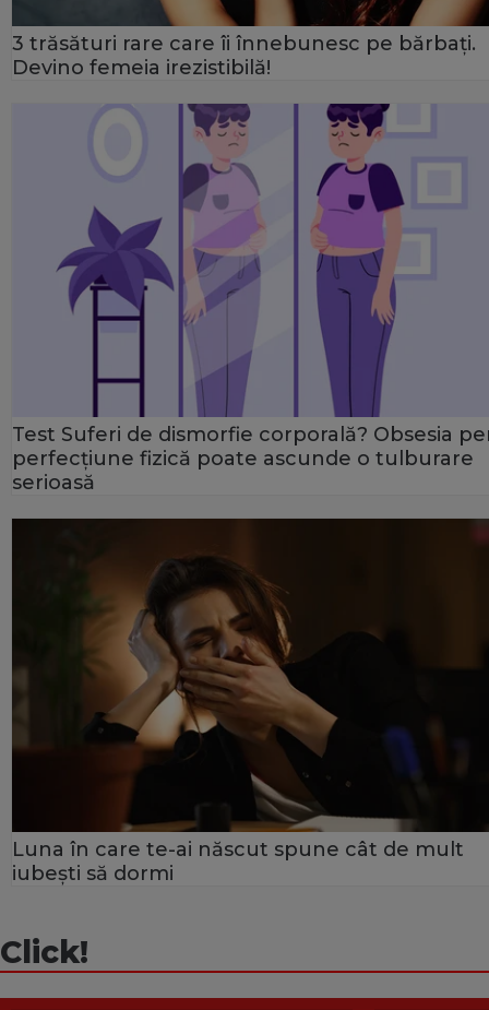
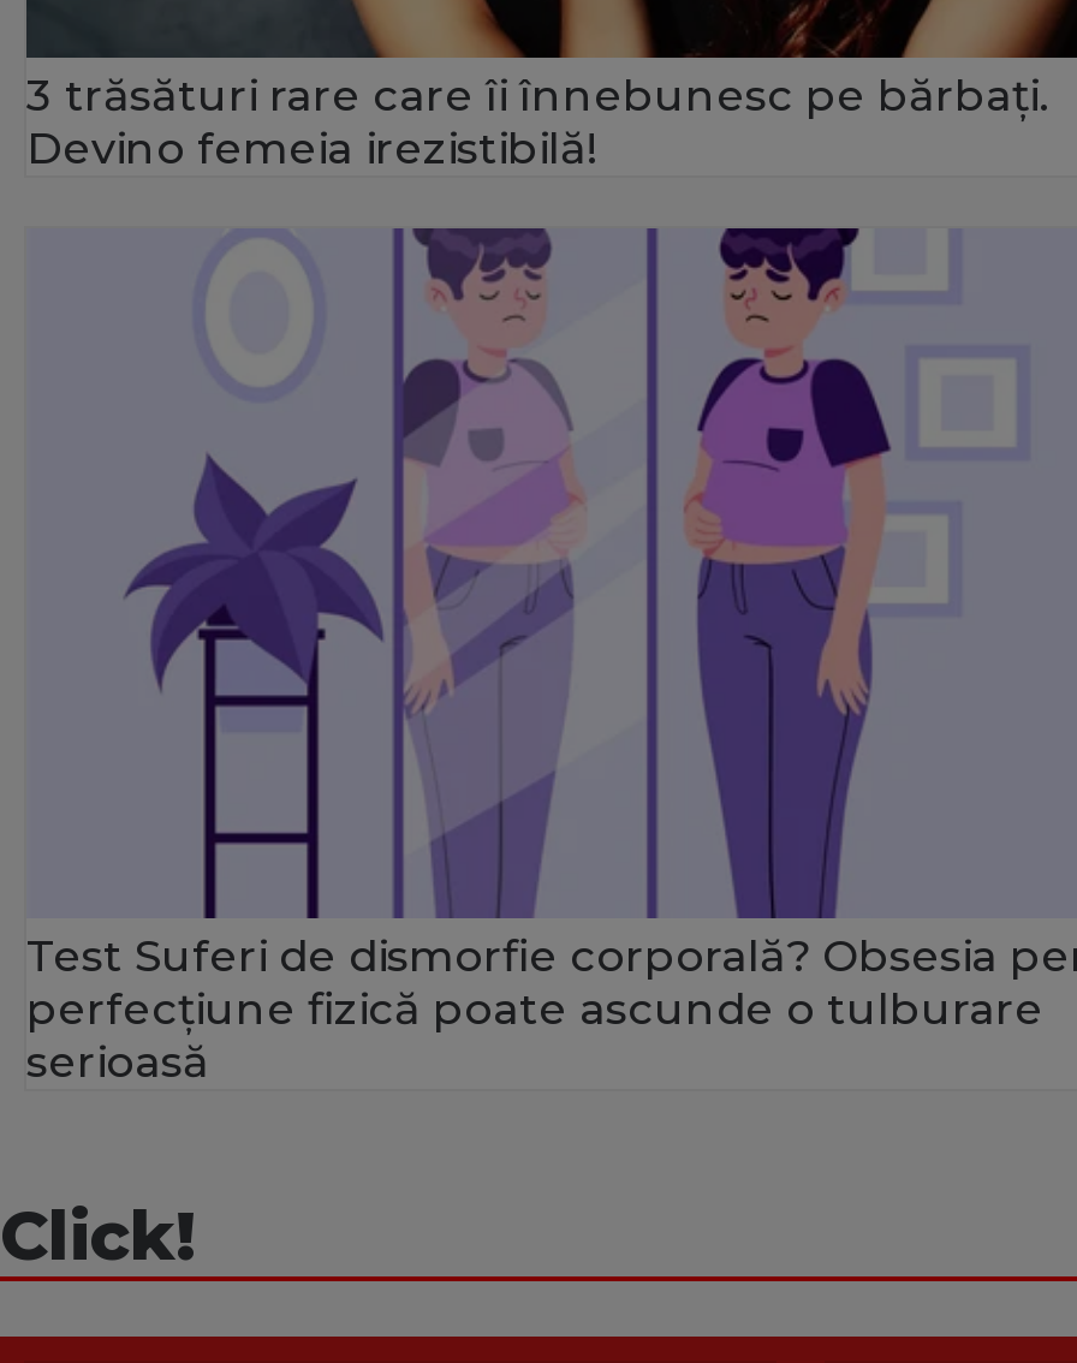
- [image]
- Luna în care te-ai născut spune cât de mult
- iubești să dormi
